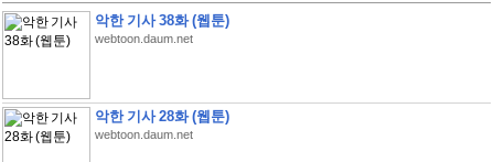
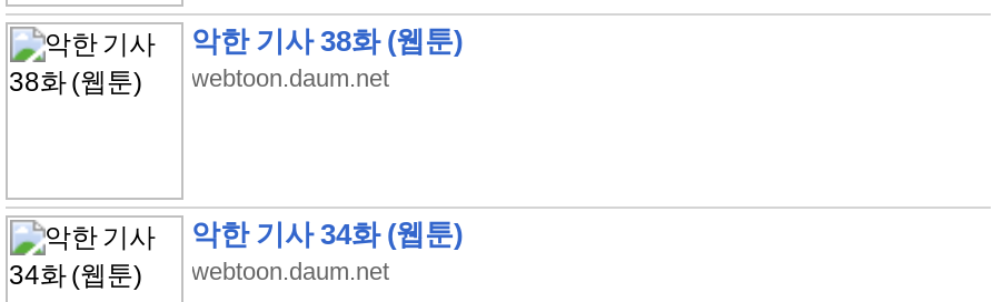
- 악한 기사 28화 (웹툰)
+ 악한 기사 34화 (웹툰)
